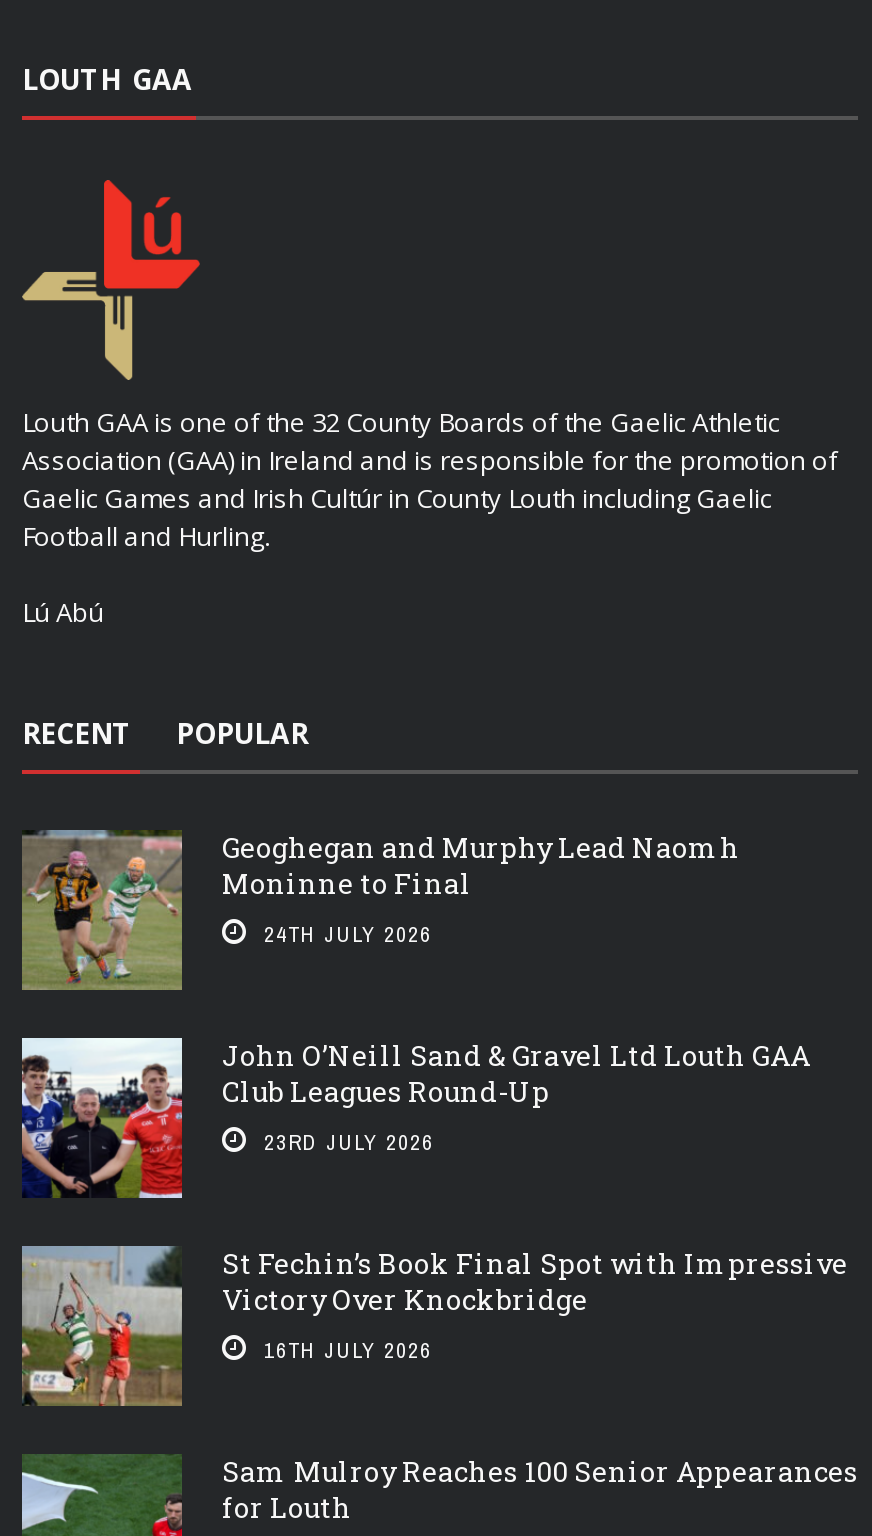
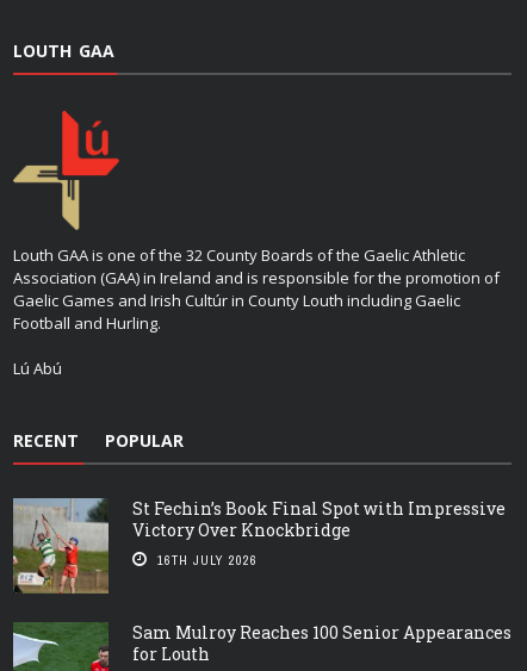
- [image]
- Geoghegan and Murphy Lead Naomh
- Moninne to Final
- 24TH JULY 2026
- John O’Neill Sand & Gravel Ltd Louth GAA
- Club Leagues Round-Up
- 23RD JULY 2026

- [image]
